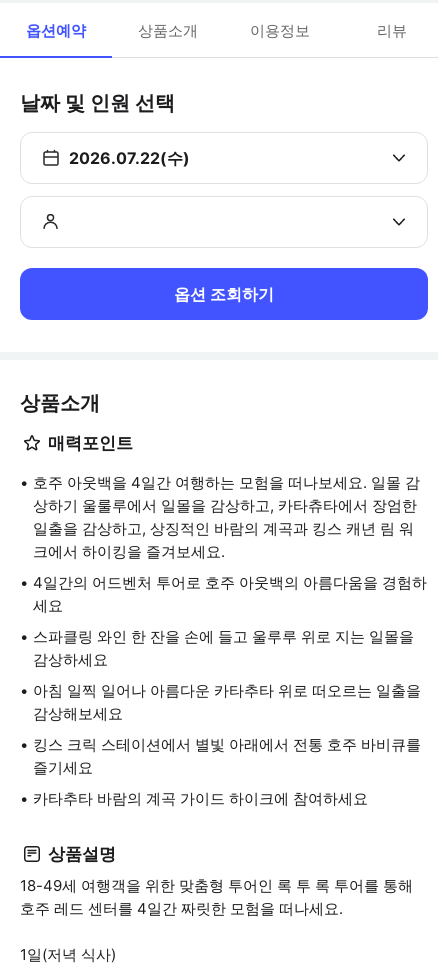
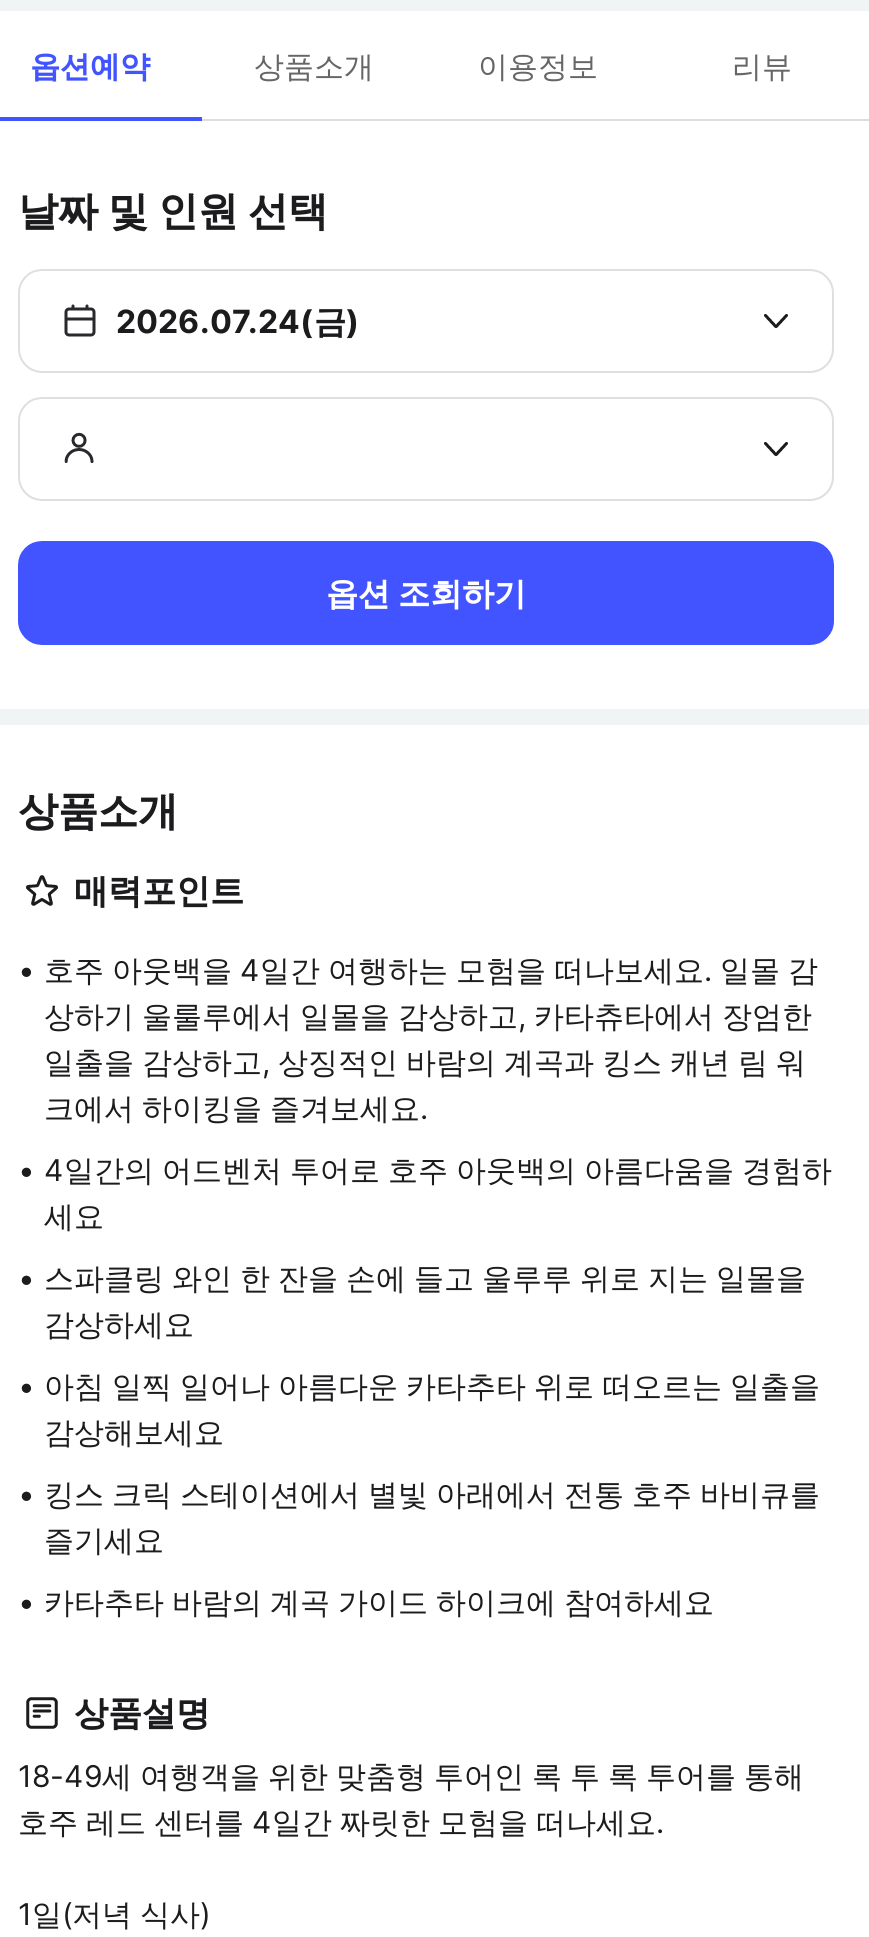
- 2026.07.22(수)
+ 2026.07.24(금)
